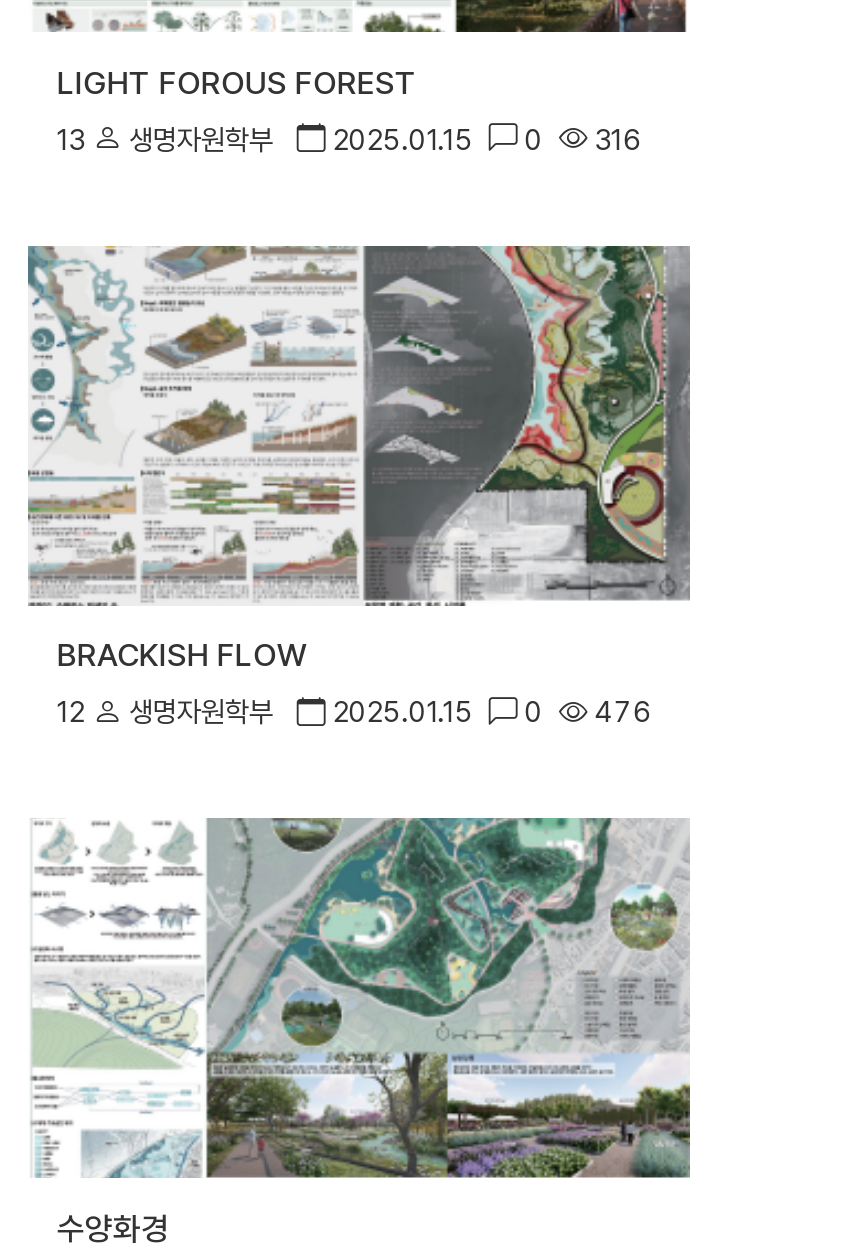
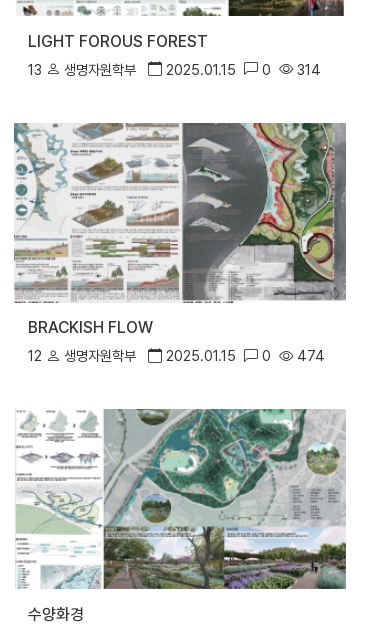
- 316
+ 314

- 12 생명자원학부 2025.01.15 0 476
+ 12 생명자원학부 2025.01.15 0 474
